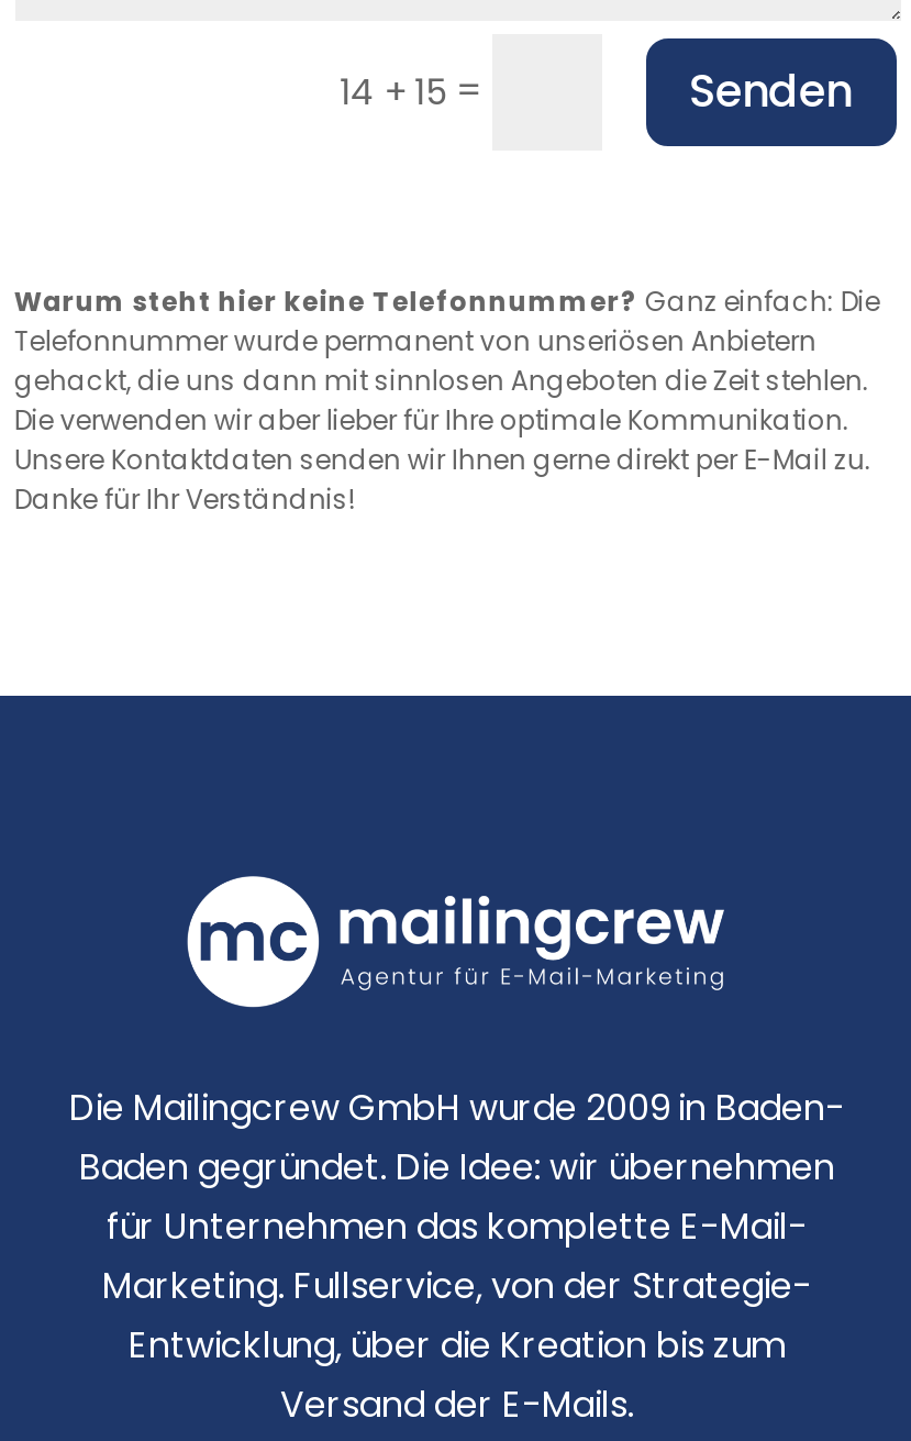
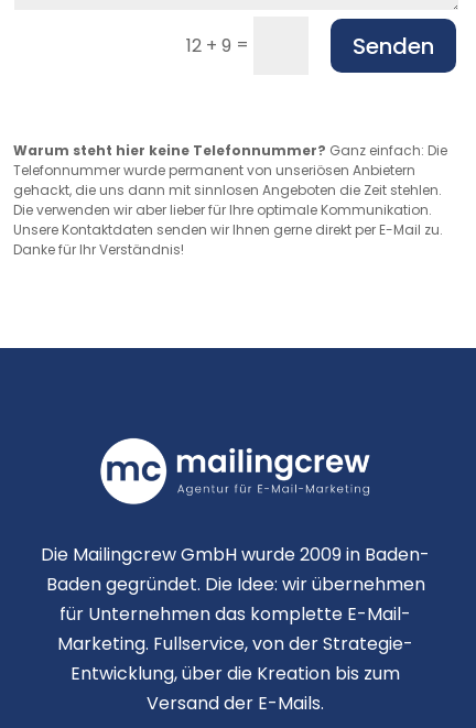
- 14 + 15 =
+ 12 + 9 =
